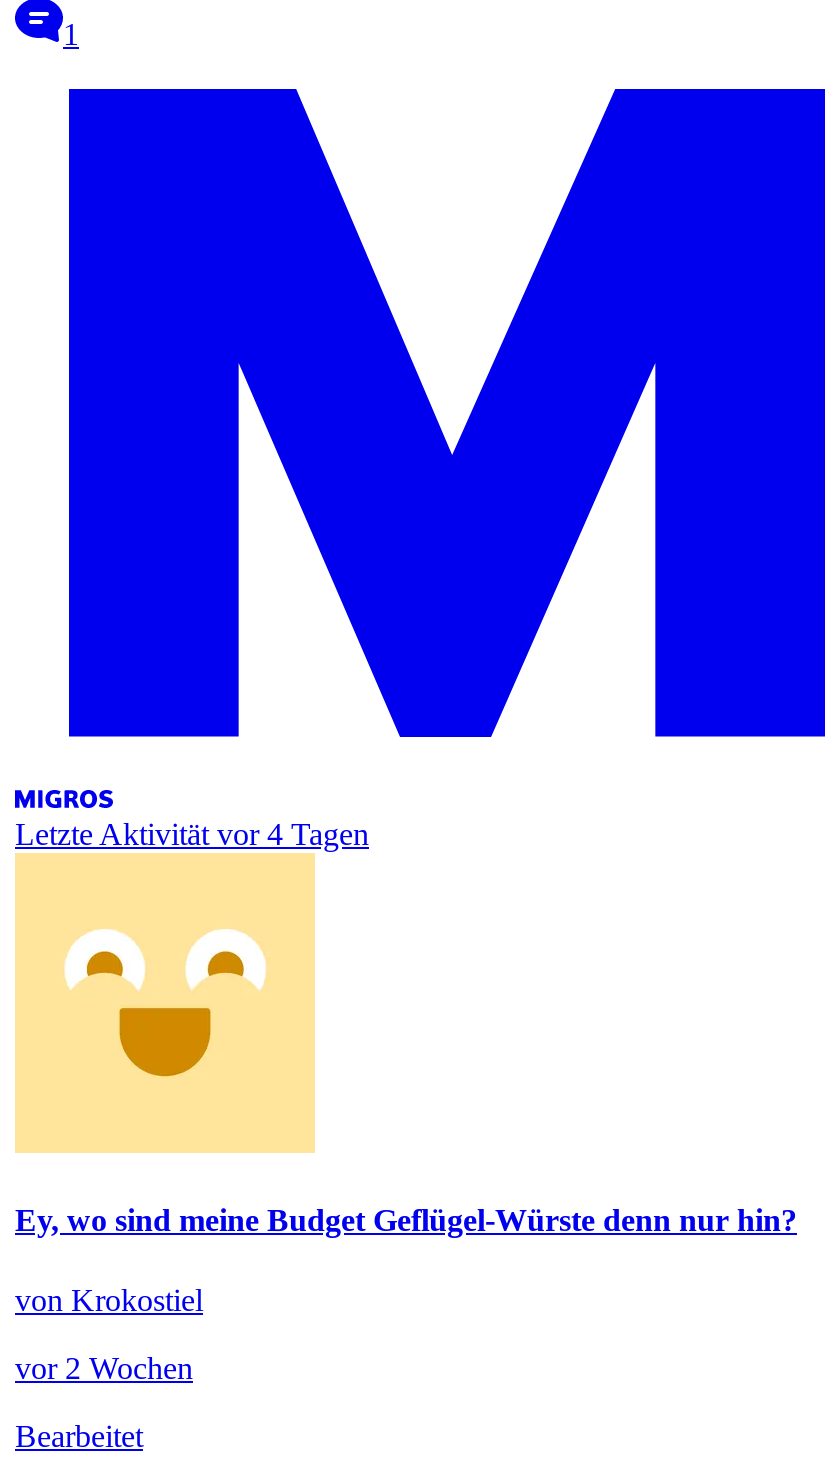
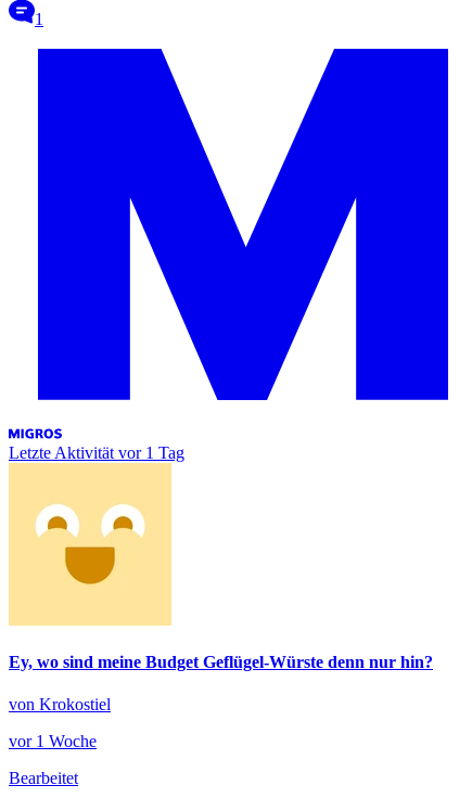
- Letzte Aktivität vor 4 Tagen
+ Letzte Aktivität vor 1 Tag

- vor 2 Wochen
+ vor 1 Woche
